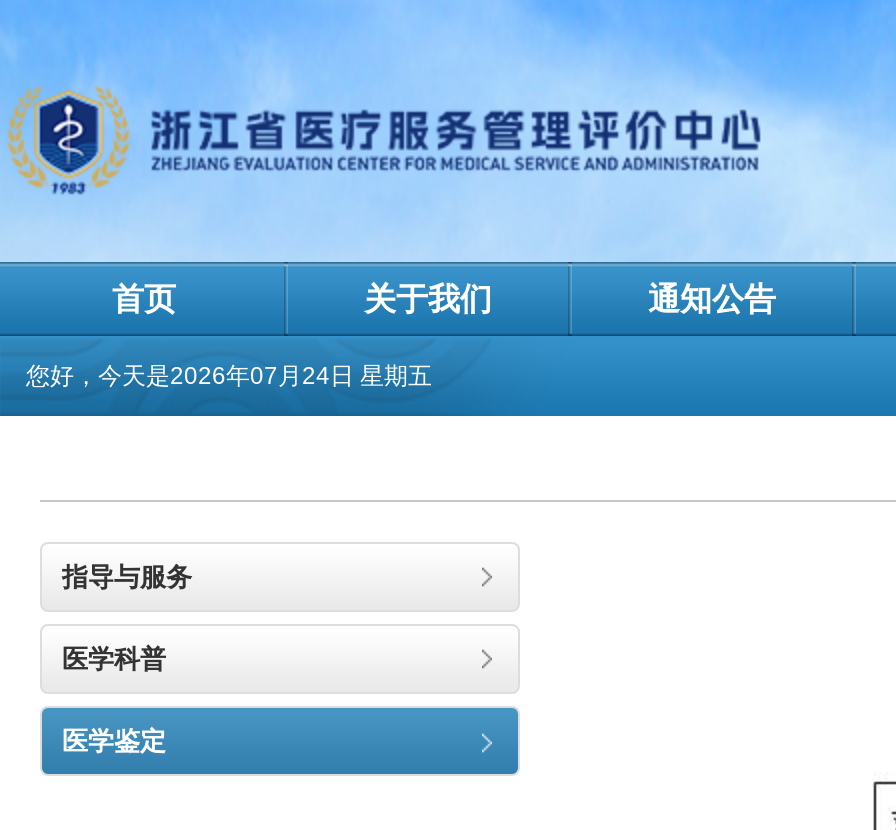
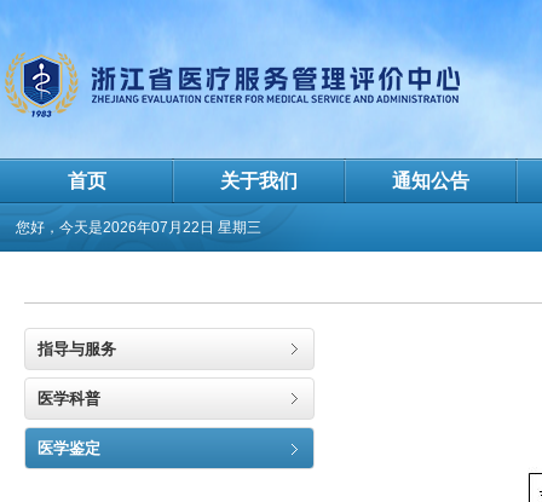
- 您好，今天是2026年07月24日 星期五
+ 您好，今天是2026年07月22日 星期三
